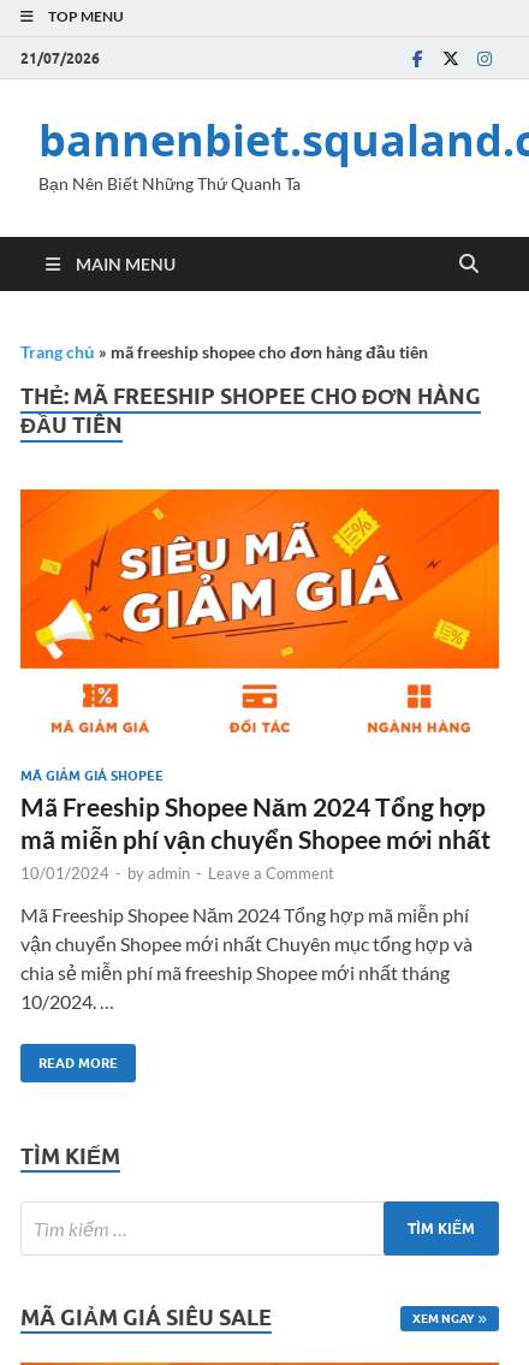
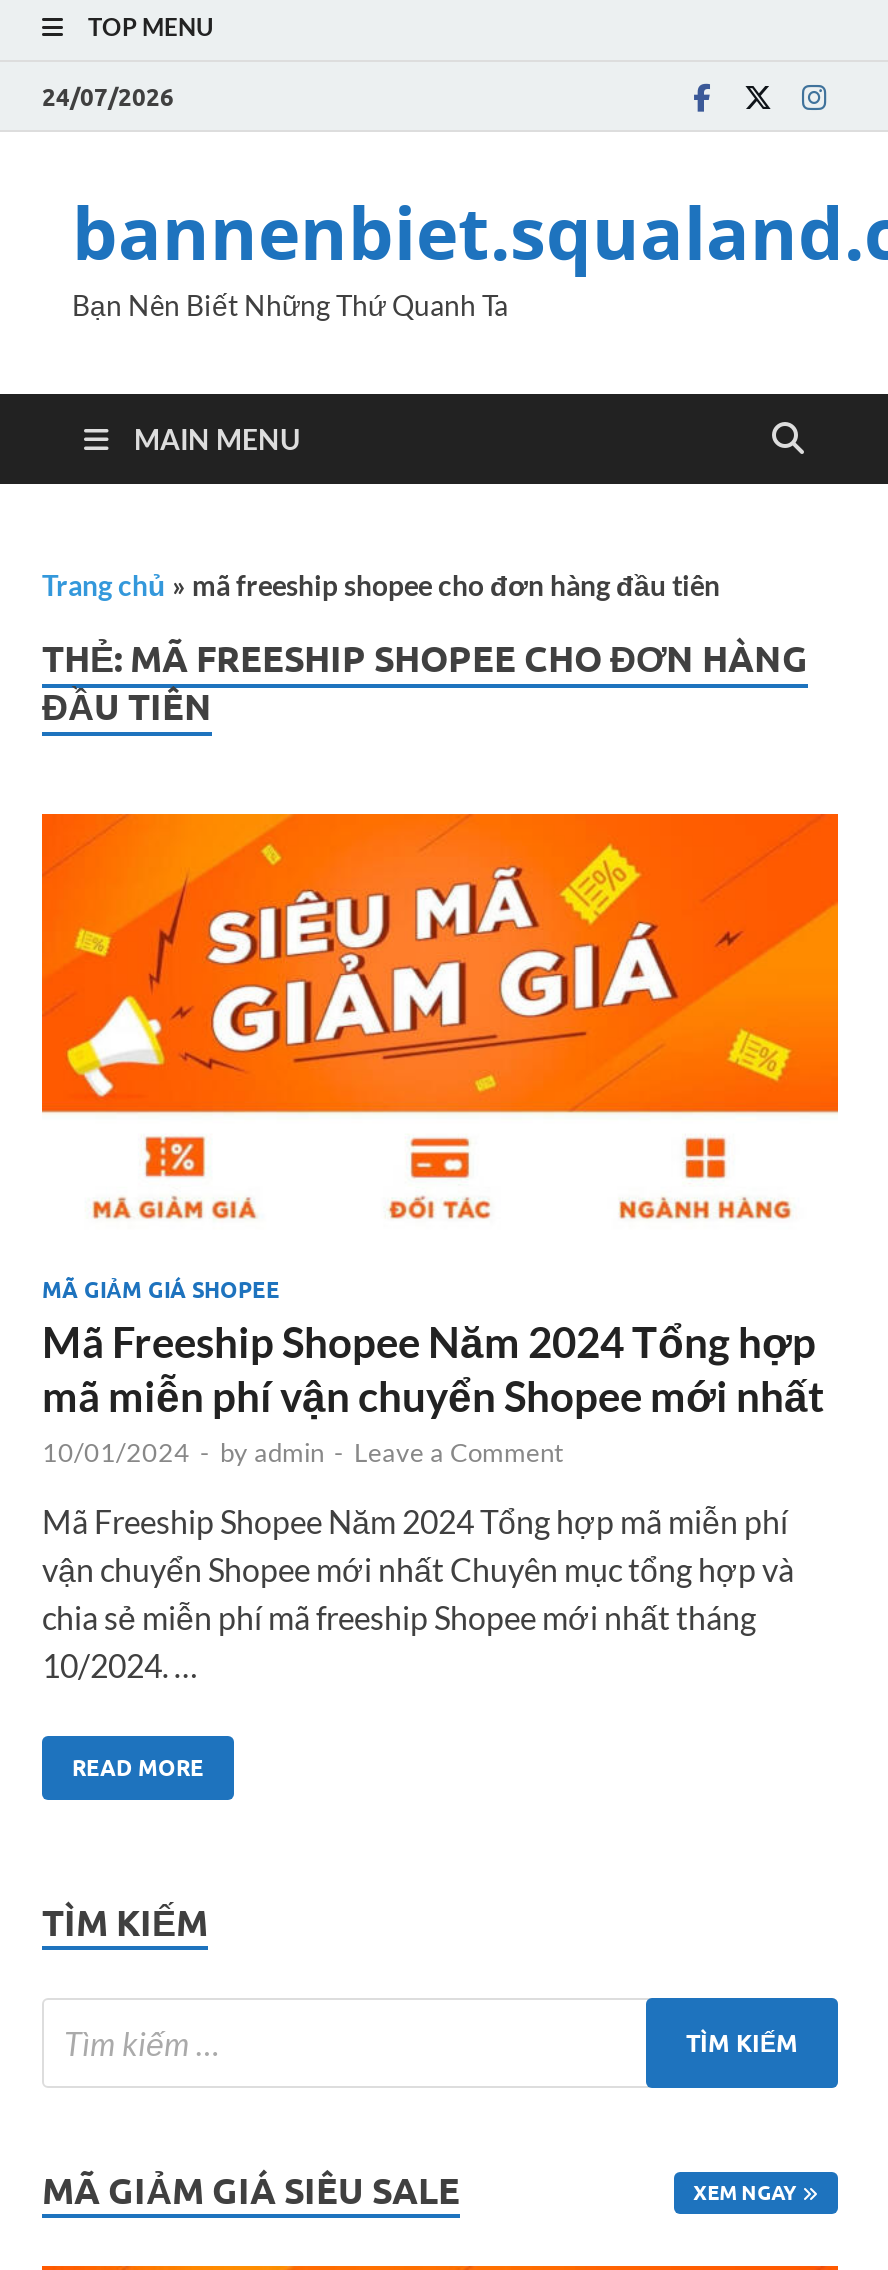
- 21/07/2026
+ 24/07/2026
